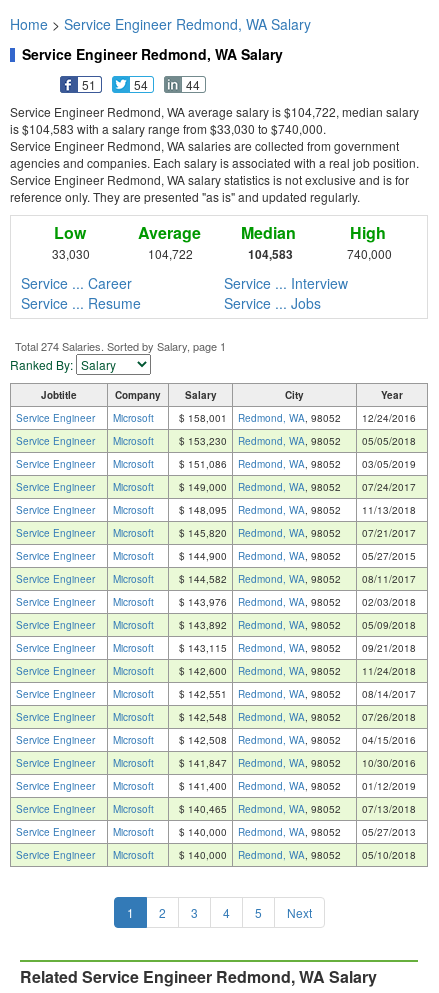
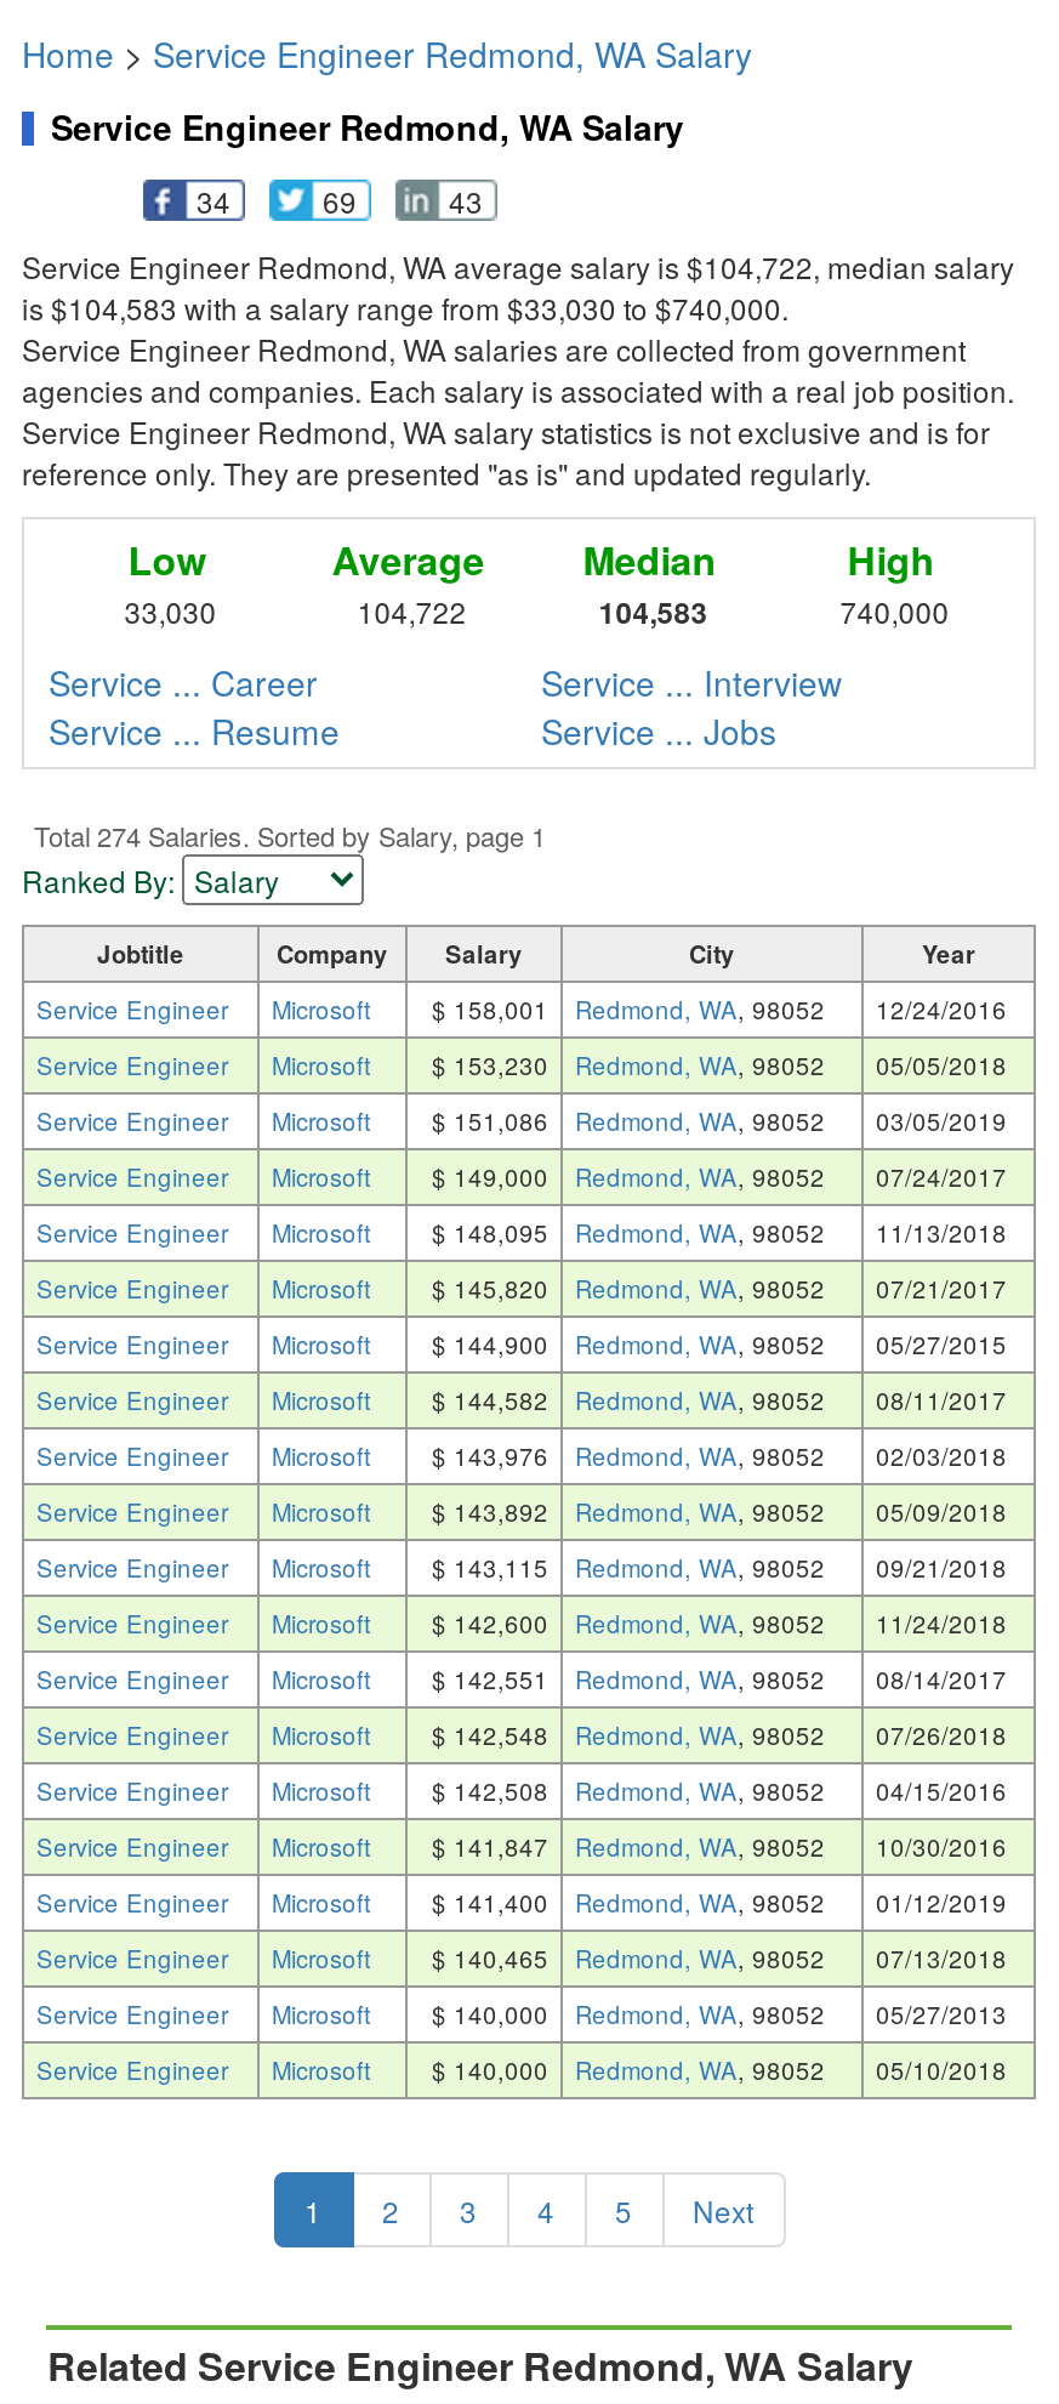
- 51
+ 34

- 54
+ 69

- 44
+ 43
